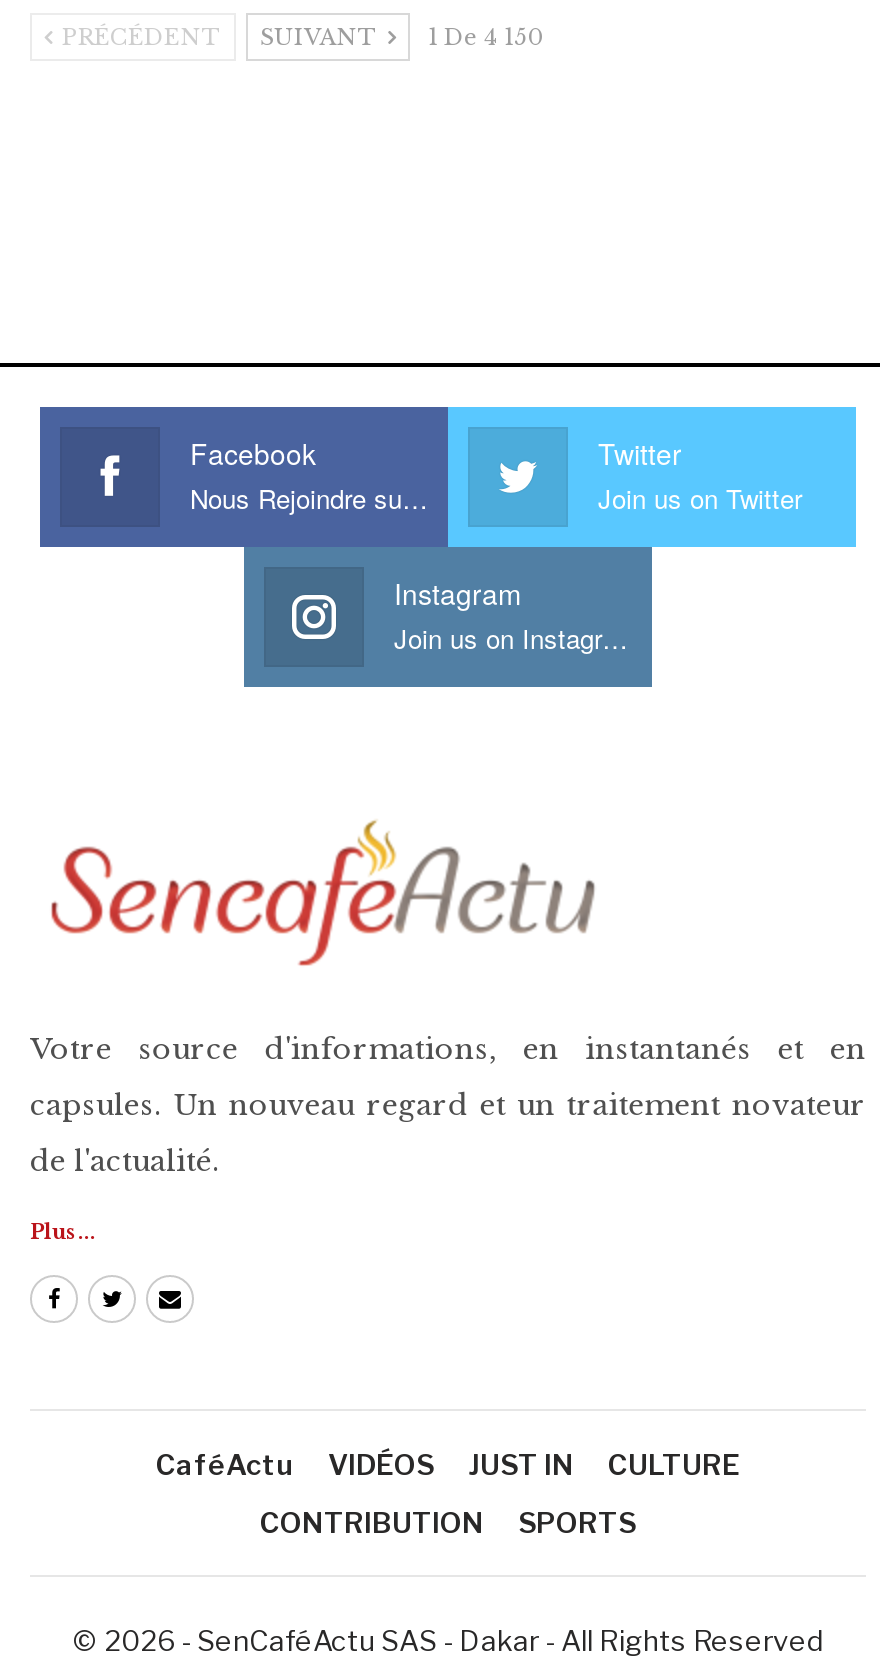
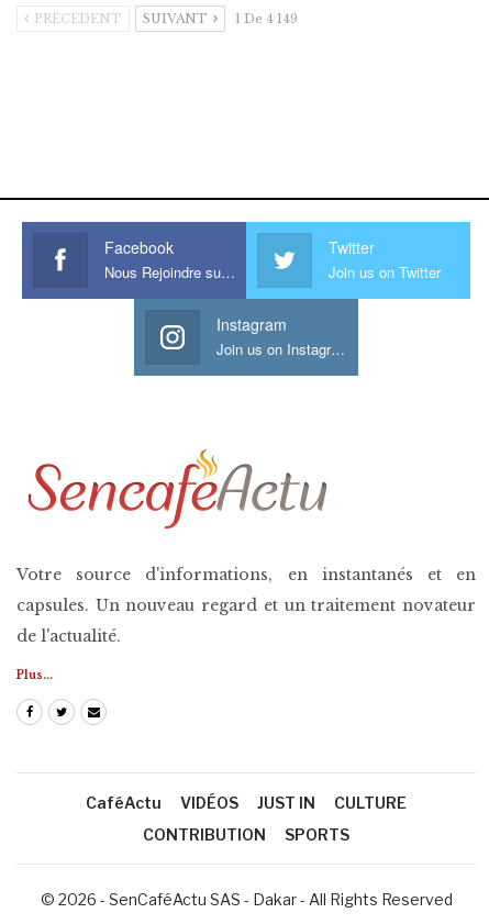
- PRÉCÉDENT SUIVANT 1 De 4 150
+ PRÉCÉDENT SUIVANT 1 De 4 149
